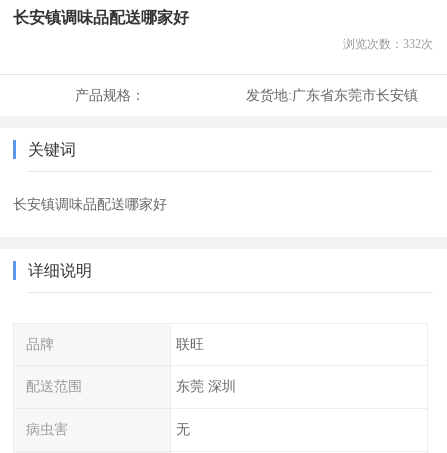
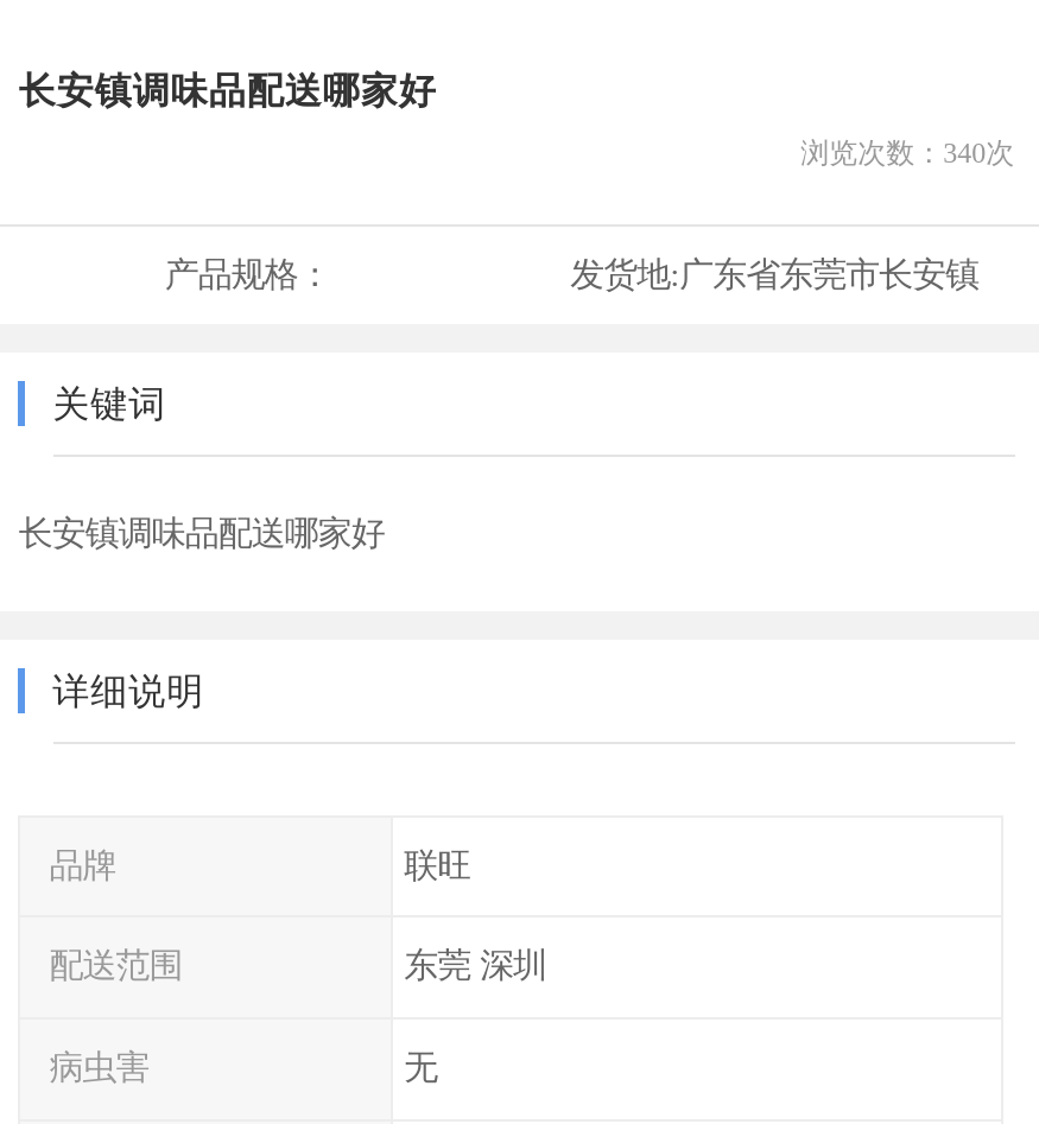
- 浏览次数：332次
+ 浏览次数：340次
